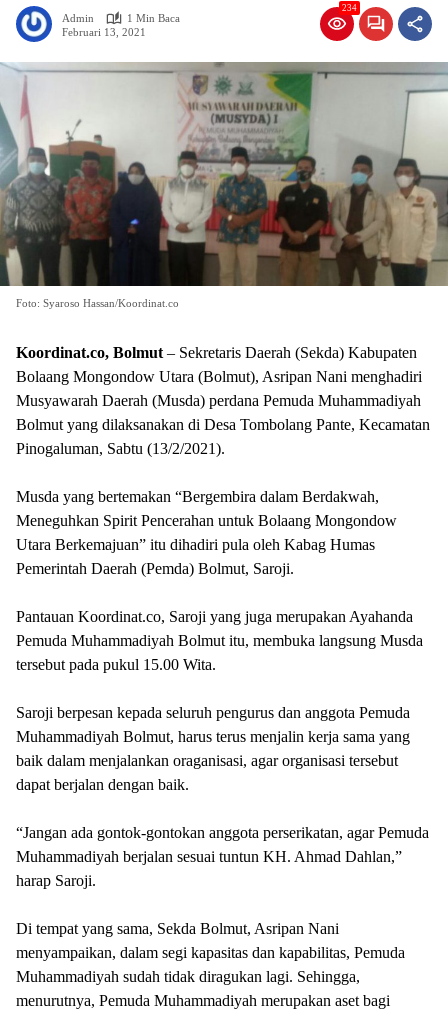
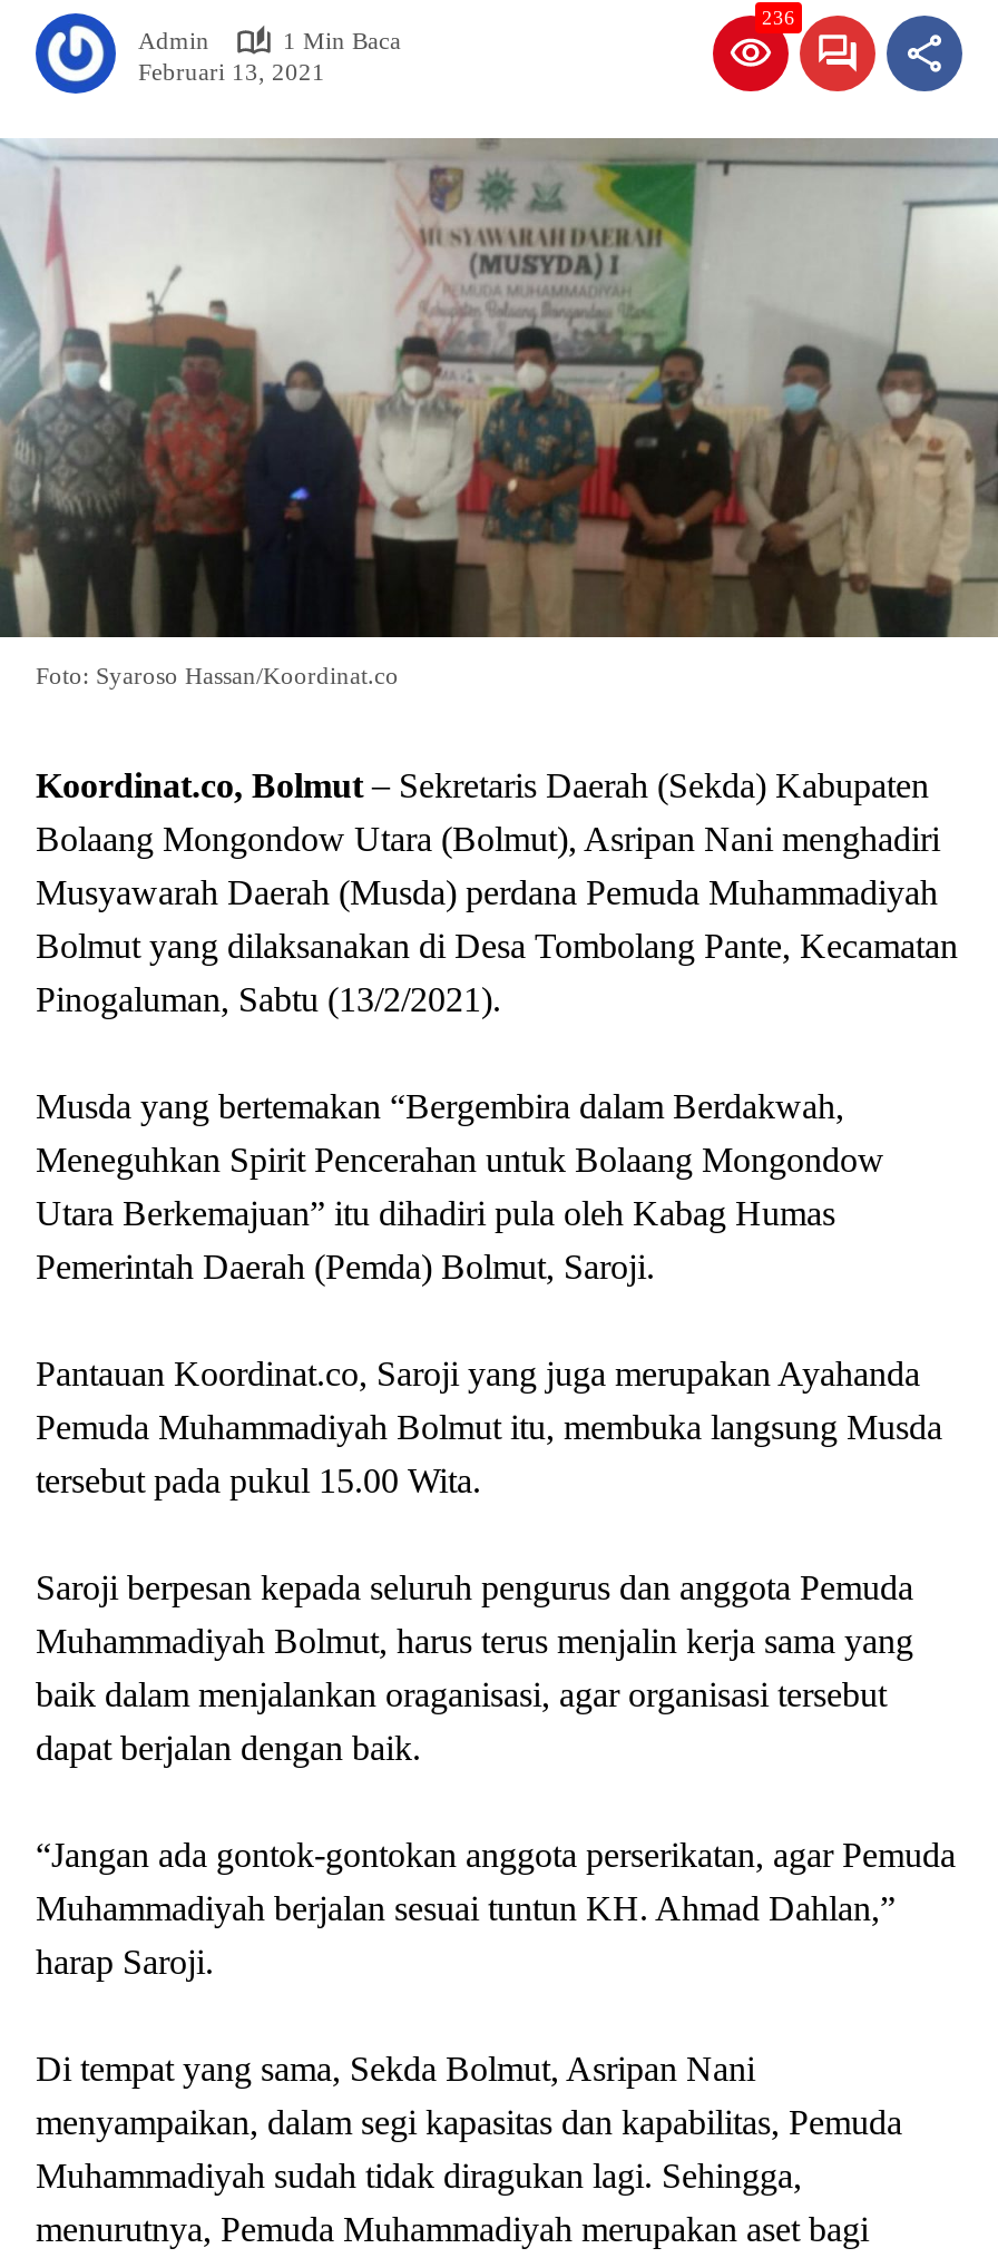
- 234
+ 236
